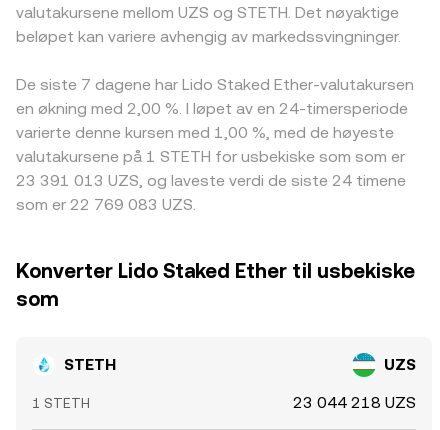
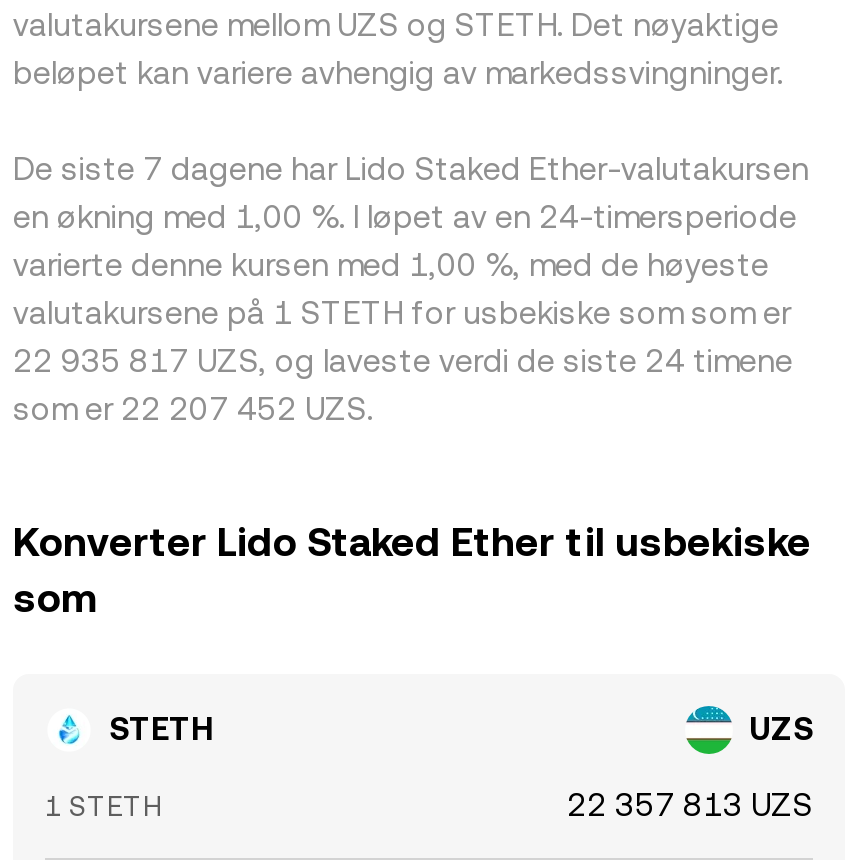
- en økning med 2,00 %. I løpet av en 24-timersperiode
+ en økning med 1,00 %. I løpet av en 24-timersperiode

- 23 391 013 UZS, og laveste verdi de siste 24 timene
+ 22 935 817 UZS, og laveste verdi de siste 24 timene

- som er 22 769 083 UZS.
+ som er 22 207 452 UZS.

- 23 044 218 UZS
+ 22 357 813 UZS
